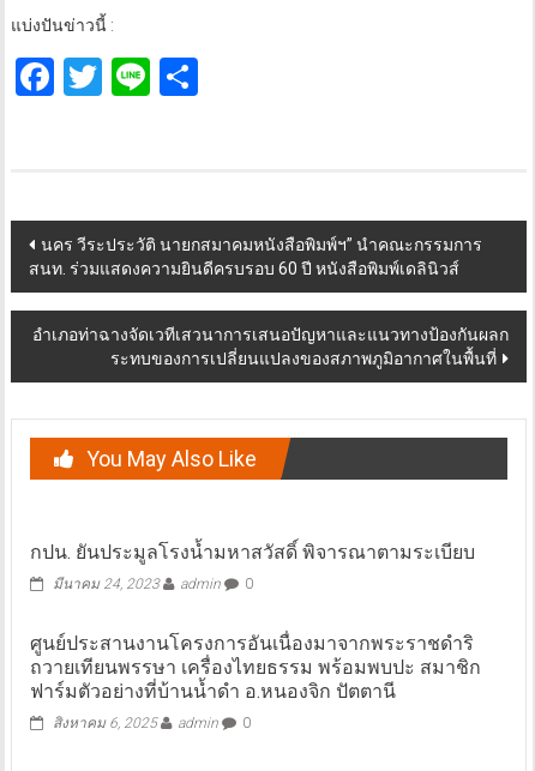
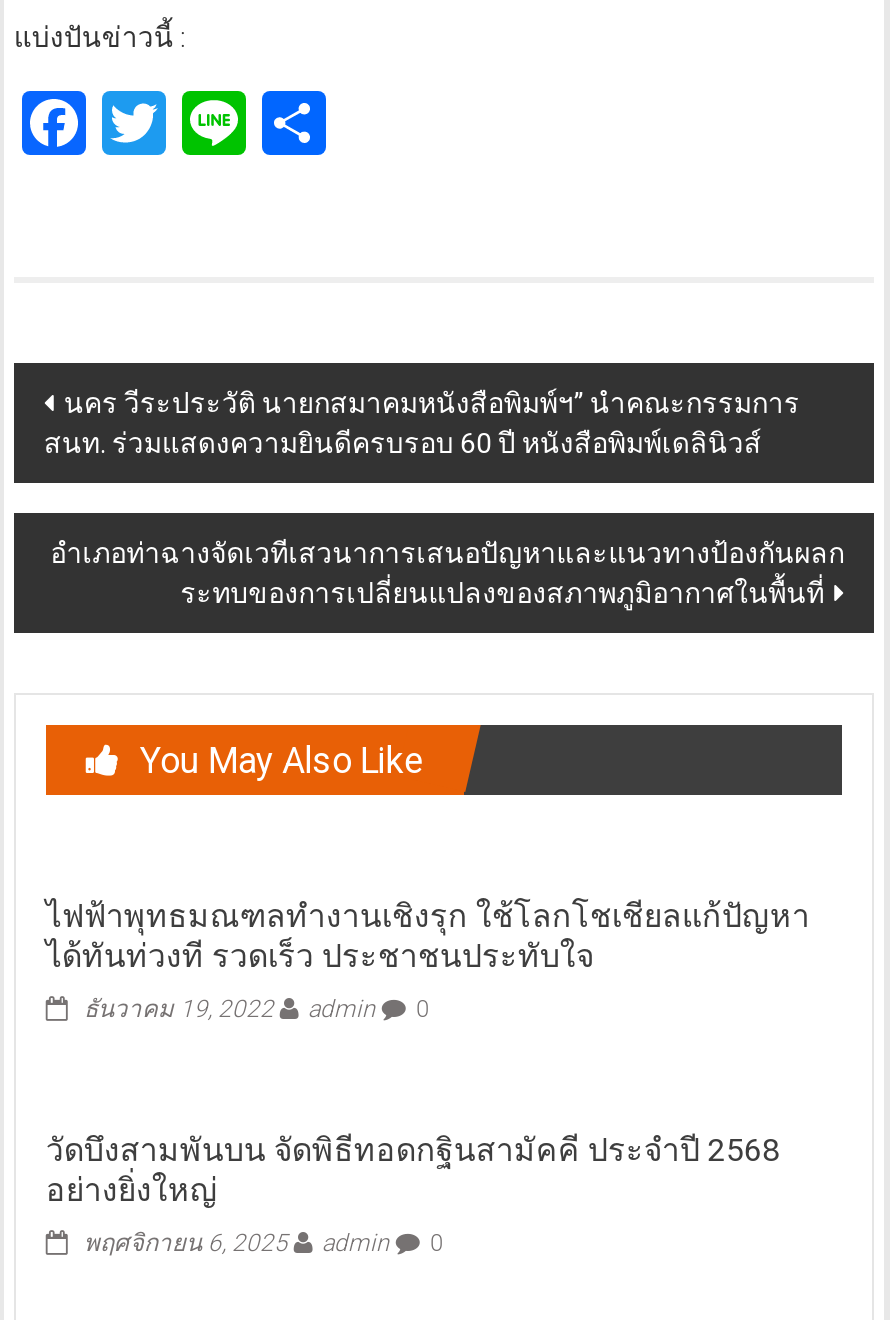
- กปน. ยันประมูลโรงน้ำมหาสวัสดิ์ พิจารณาตามระเบียบ
+ ไฟฟ้าพุทธมณฑลทำงานเชิงรุก ใช้โลกโชเชียลแก้ปัญหา
+ ได้ทันท่วงที รวดเร็ว ประชาชนประทับใจ

- มีนาคม 24, 2023
+ ธันวาคม 19, 2022

- ศูนย์ประสานงานโครงการอันเนื่องมาจากพระราชดำริ
- ถวายเทียนพรรษา เครื่องไทยธรรม พร้อมพบปะ สมาชิก
- ฟาร์มตัวอย่างที่บ้านน้ำดำ อ.หนองจิก ปัตตานี
+ วัดบึงสามพันบน จัดพิธีทอดกฐินสามัคคี ประจำปี 2568
+ อย่างยิ่งใหญ่

- สิงหาคม 6, 2025
+ พฤศจิกายน 6, 2025
